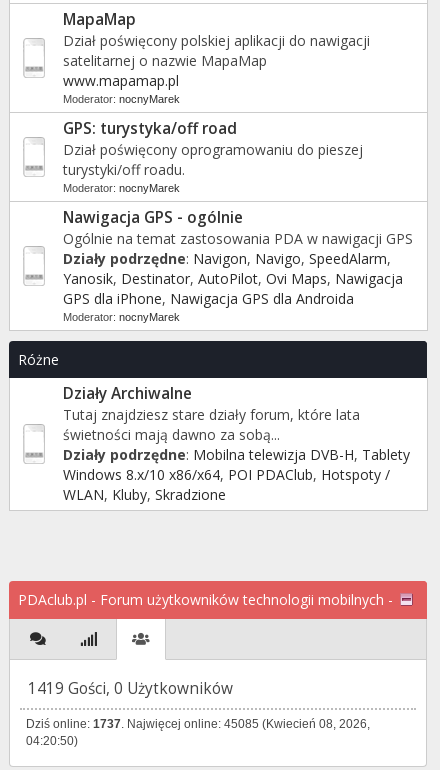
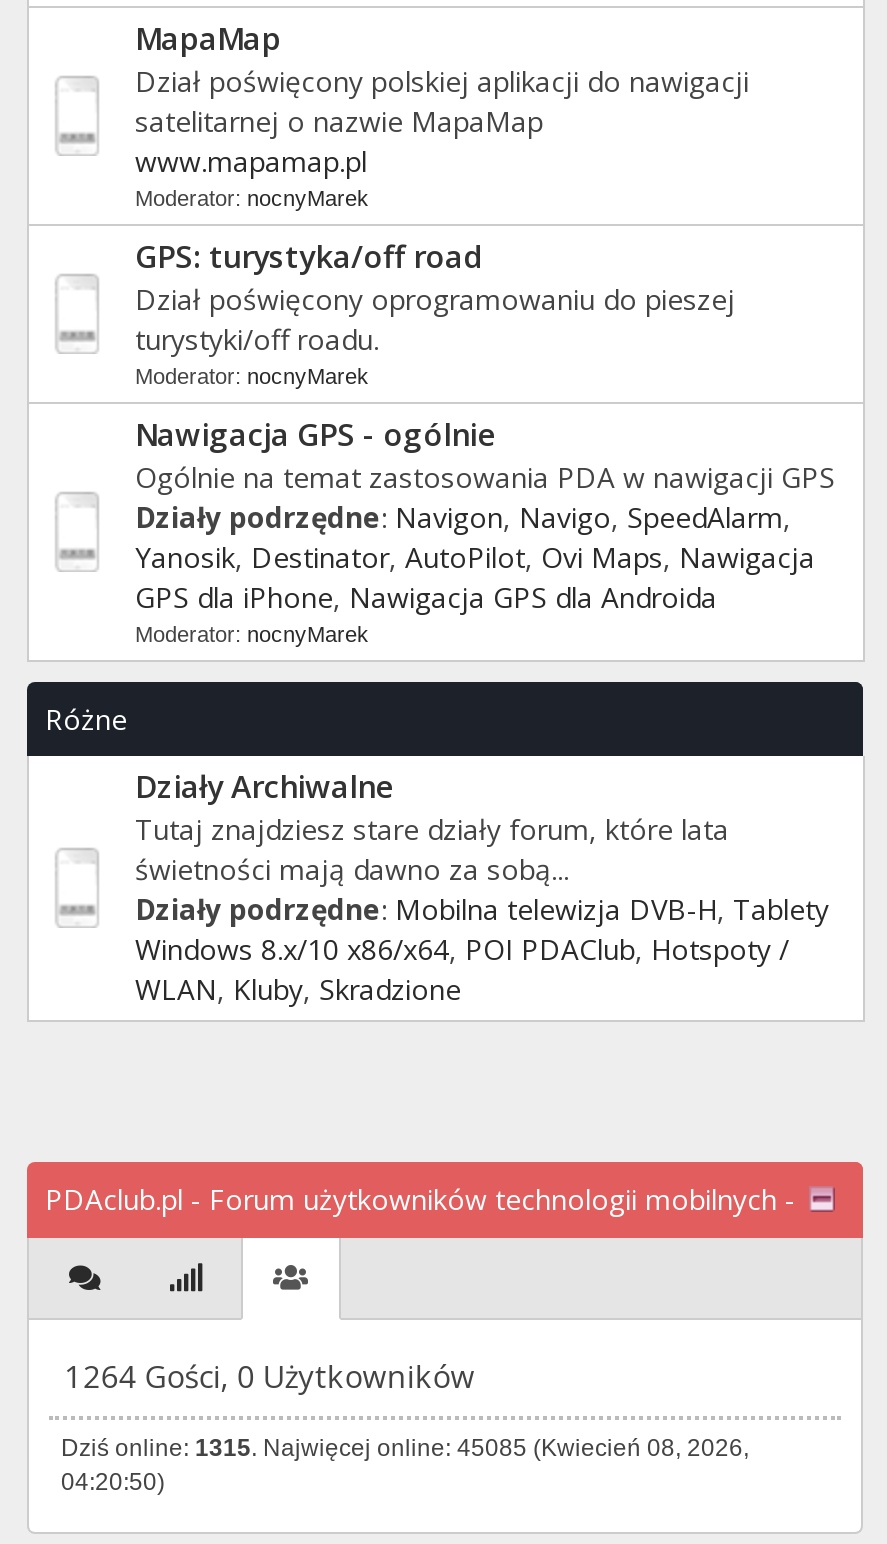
- 1419 Gości, 0 Użytkowników
+ 1264 Gości, 0 Użytkowników

- Dziś online: 1737. Najwięcej online: 45085 (Kwiecień 08, 2026,
+ Dziś online: 1315. Najwięcej online: 45085 (Kwiecień 08, 2026,
